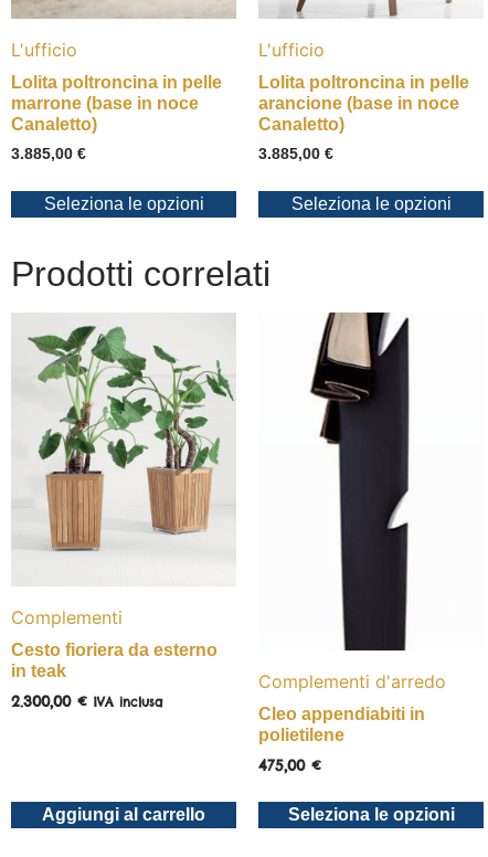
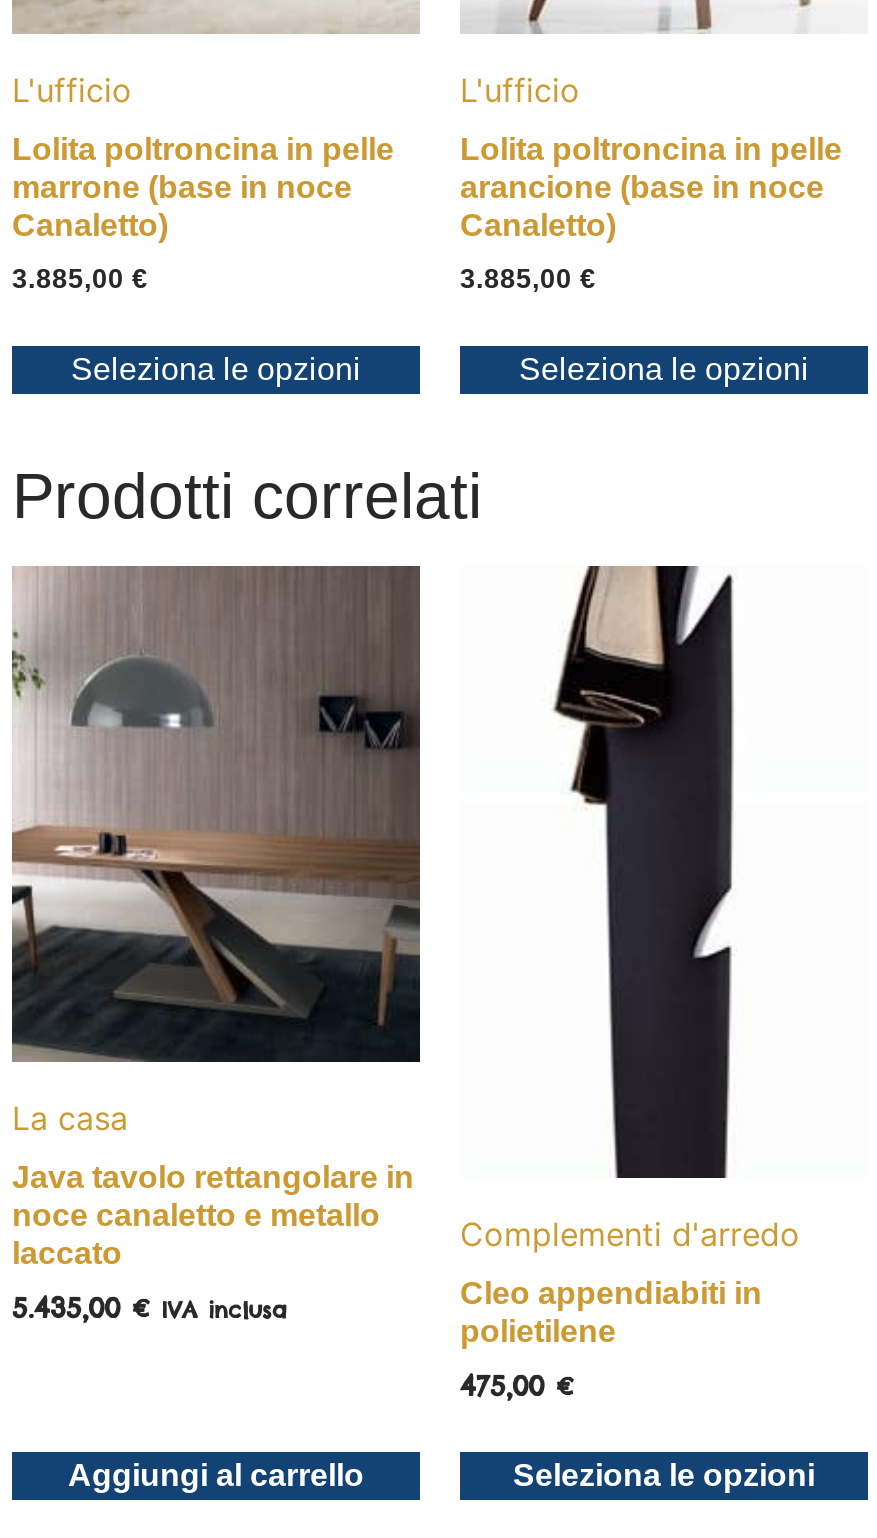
- [image]
- Complementi
+ [image]
+ La casa

- Cesto fioriera da esterno
- in teak
+ Java tavolo rettangolare in
+ noce canaletto e metallo
+ laccato

- 2.300,00 € IVA inclusa
+ 5.435,00 € IVA inclusa
